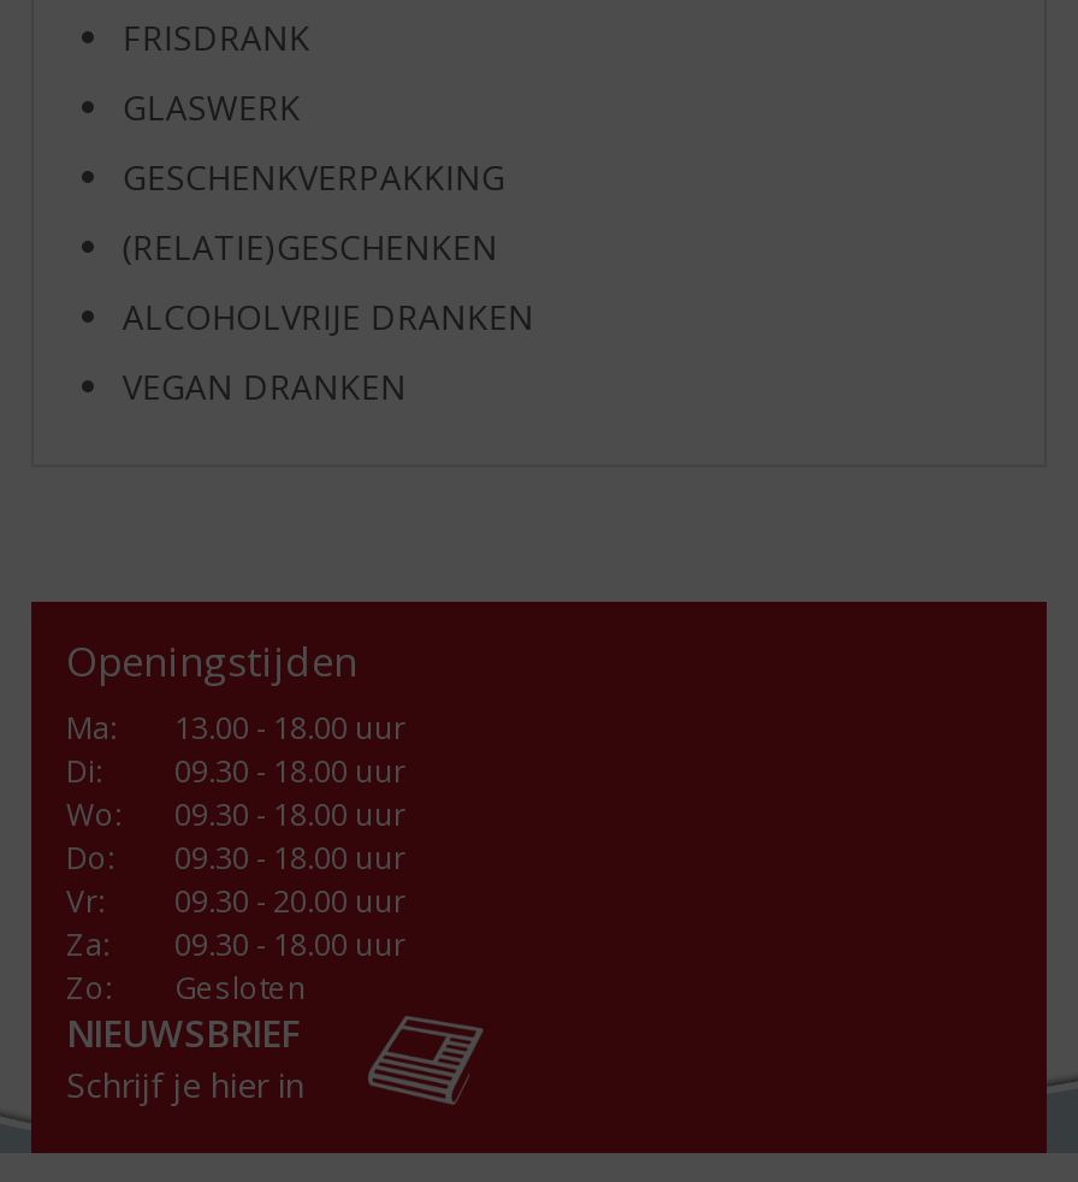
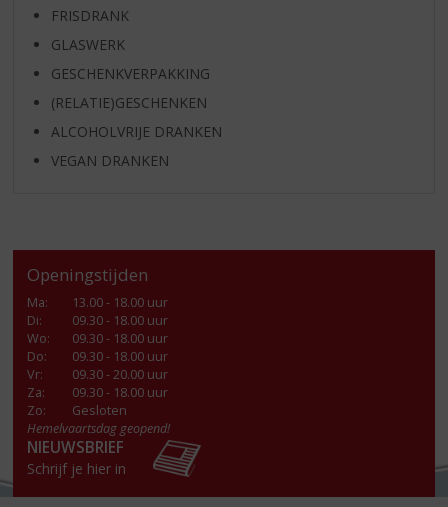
+ Hemelvaartsdag geopend!
